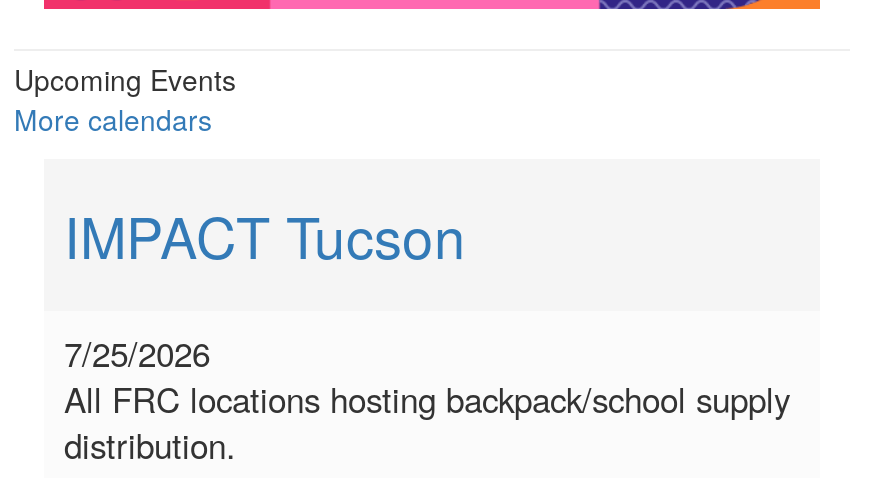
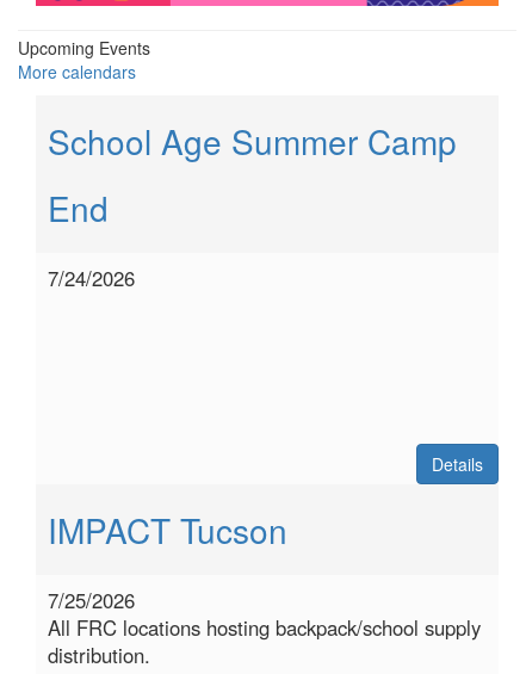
+ School Age Summer Camp
+ End
+ 7/24/2026

+ Details
